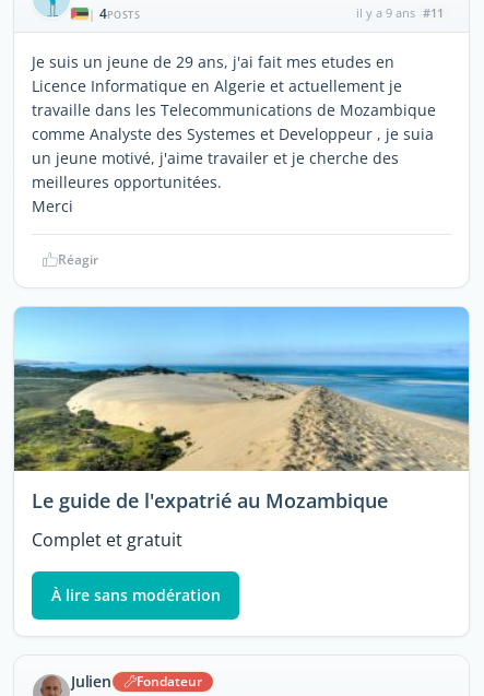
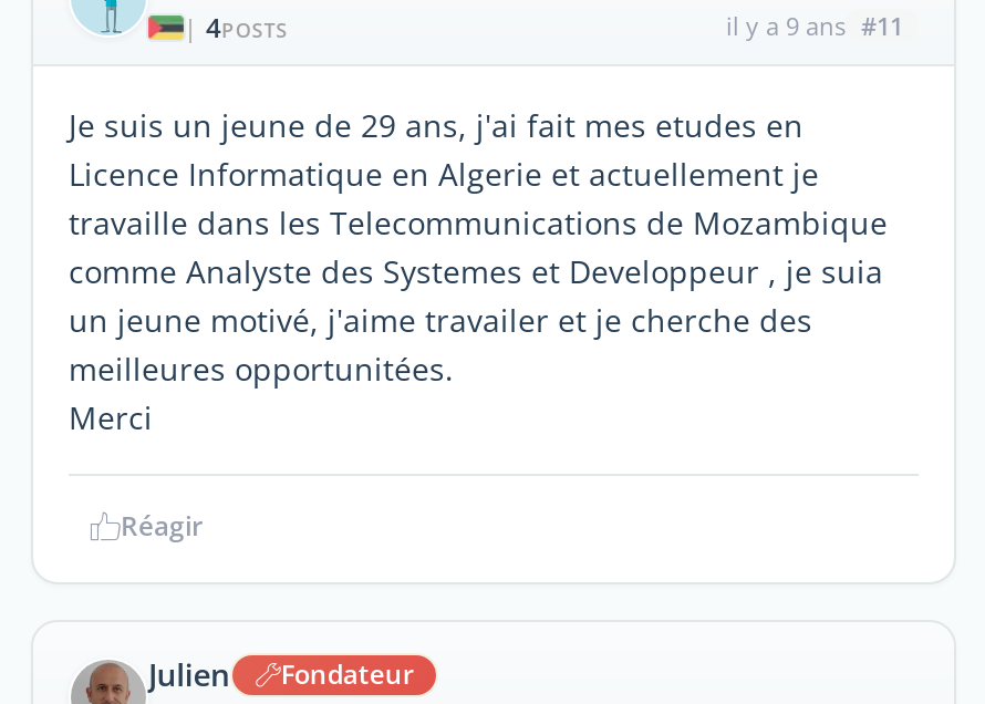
- [image]
- Le guide de l'expatrié au Mozambique
- Complet et gratuit
- À lire sans modération
